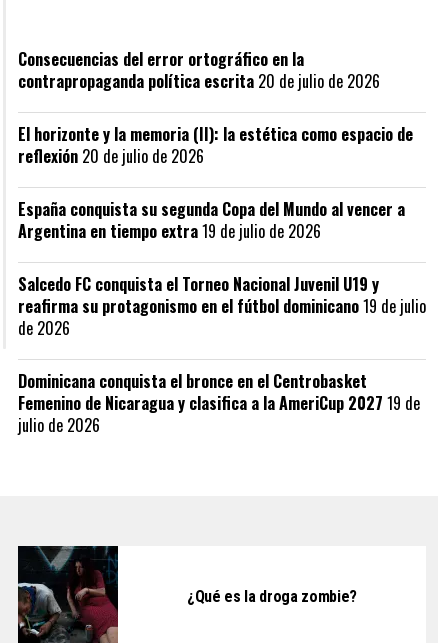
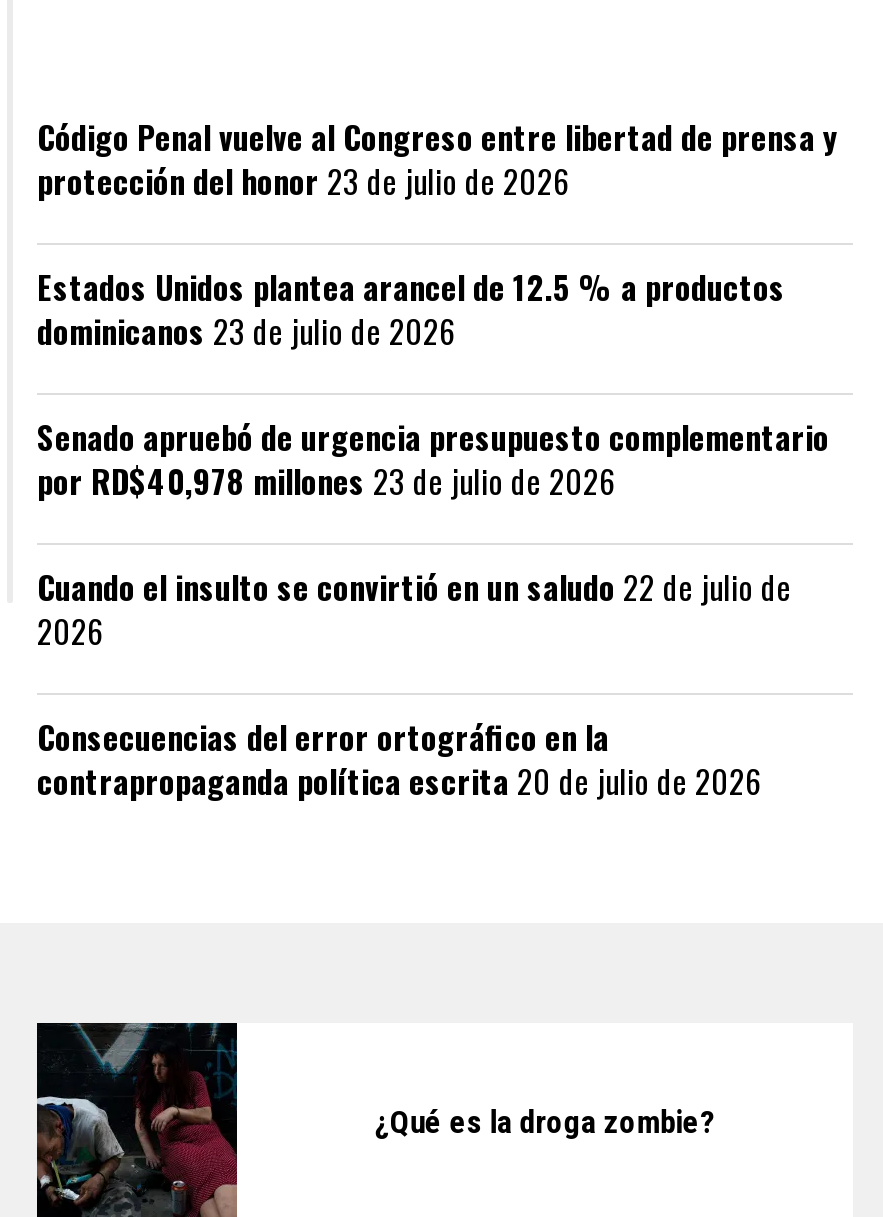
+ Código Penal vuelve al Congreso entre libertad de prensa y
+ protección del honor 23 de julio de 2026
+ Estados Unidos plantea arancel de 12.5 % a productos
+ dominicanos 23 de julio de 2026
+ Senado apruebó de urgencia presupuesto complementario
+ por RD$40,978 millones 23 de julio de 2026
+ Cuando el insulto se convirtió en un saludo 22 de julio de
+ 2026

moved down: Consecuencias del error ortográfico en la | contrapropaganda política escrita 20 de julio de 2026

- El horizonte y la memoria (II): la estética como espacio de
- reflexión 20 de julio de 2026
- España conquista su segunda Copa del Mundo al vencer a
- Argentina en tiempo extra 19 de julio de 2026
- Salcedo FC conquista el Torneo Nacional Juvenil U19 y
- reafirma su protagonismo en el fútbol dominicano 19 de julio
- de 2026
- Dominicana conquista el bronce en el Centrobasket
- Femenino de Nicaragua y clasifica a la AmeriCup 2027 19 de
- julio de 2026
